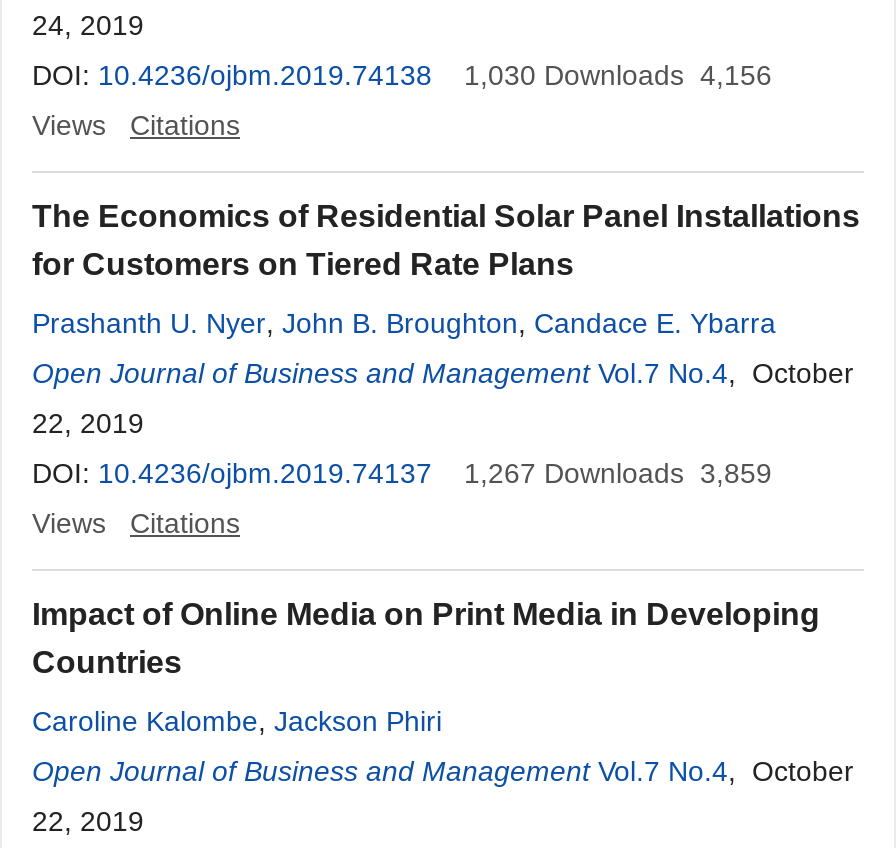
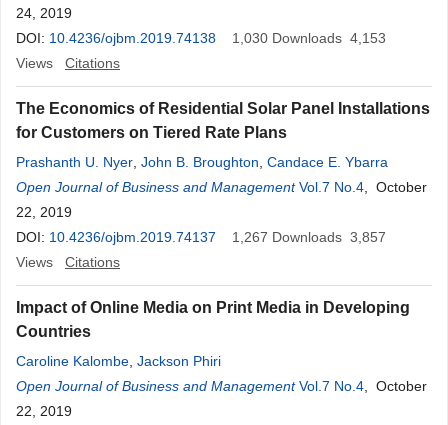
- DOI: 10.4236/ojbm.2019.74138 1,030 Downloads 4,156
+ DOI: 10.4236/ojbm.2019.74138 1,030 Downloads 4,153

- DOI: 10.4236/ojbm.2019.74137 1,267 Downloads 3,859
+ DOI: 10.4236/ojbm.2019.74137 1,267 Downloads 3,857
